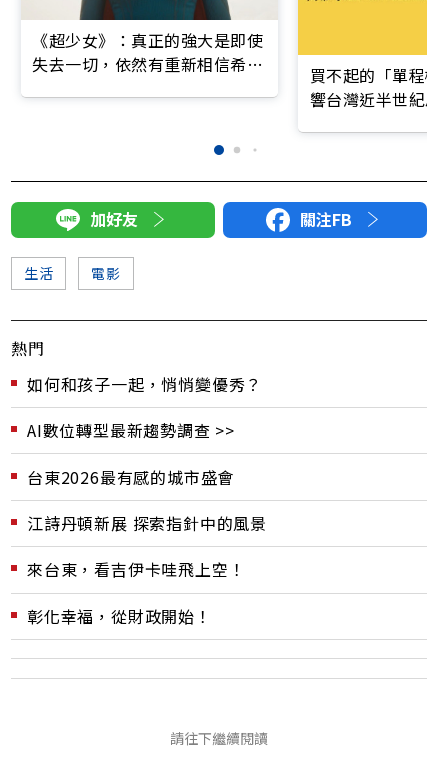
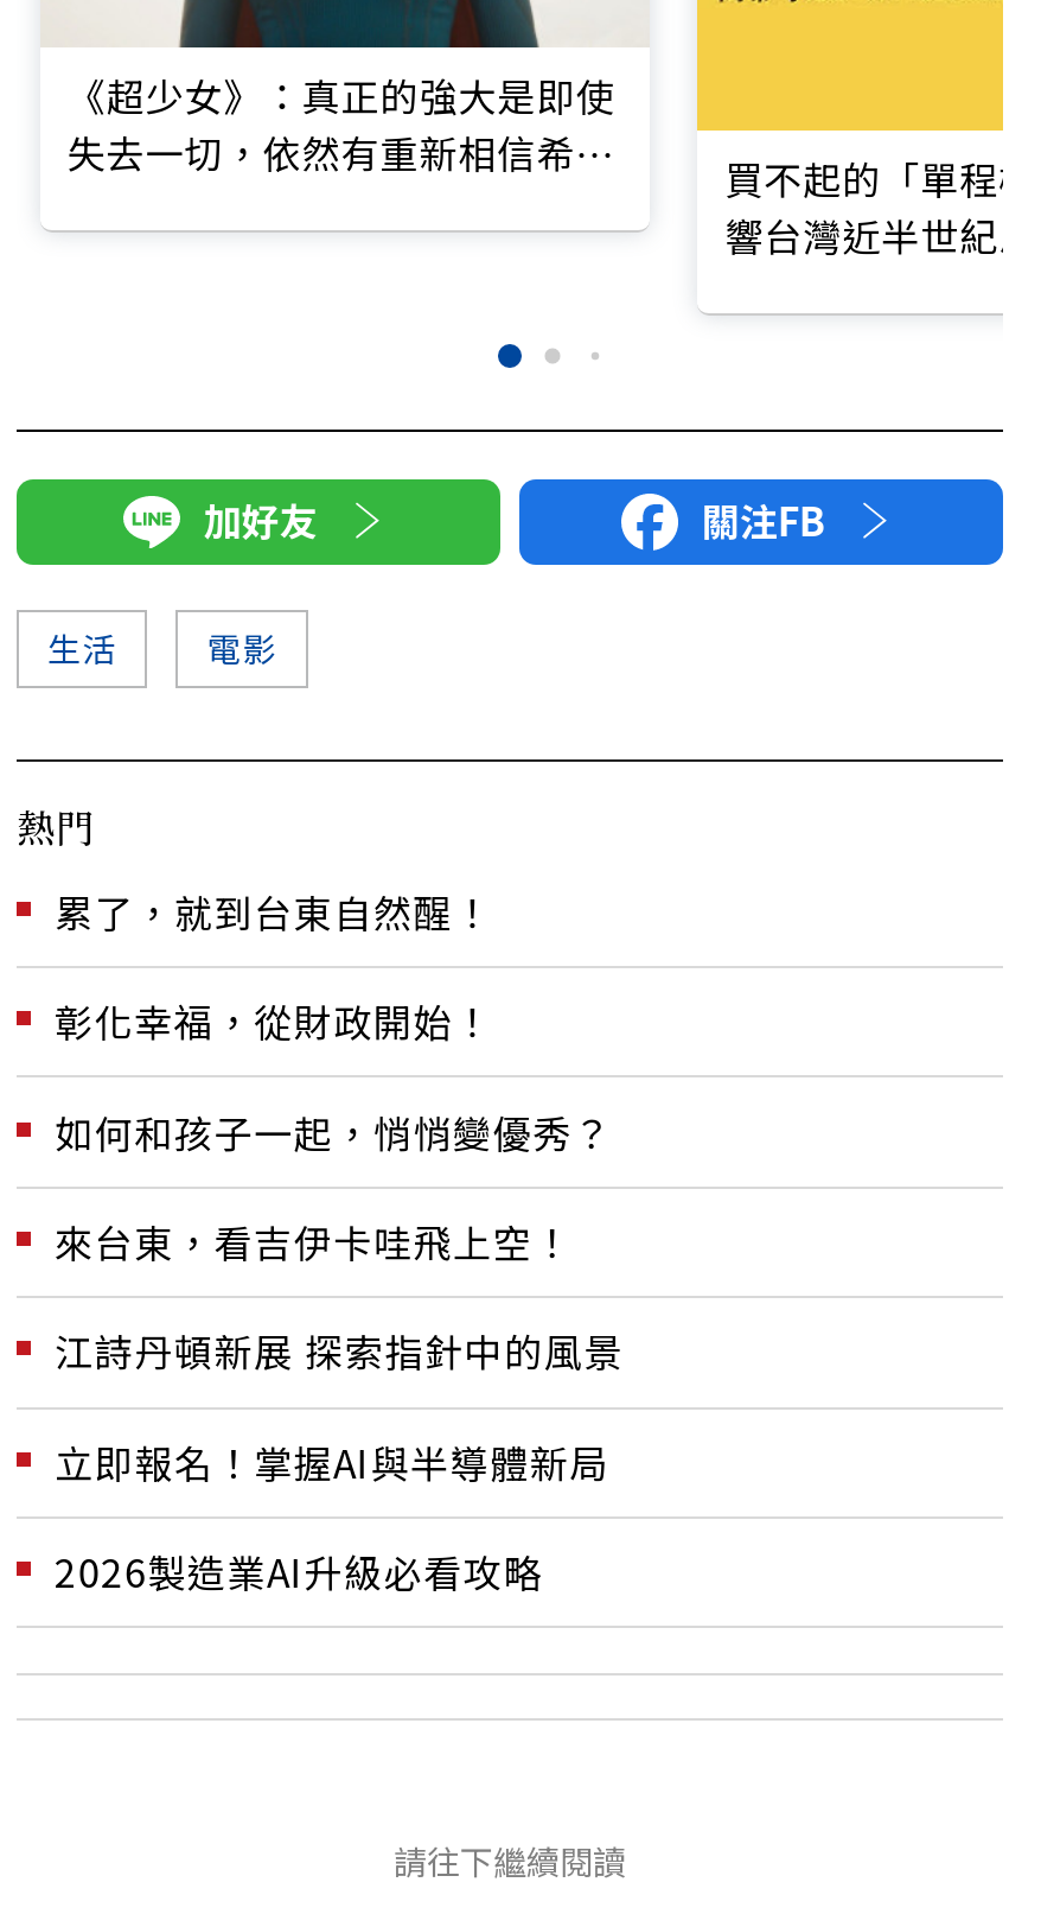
+ 累了，就到台東自然醒！

moved down: 如何和孩子一起，悄悄變優秀？

- AI數位轉型最新趨勢調查 >>
- 台東2026最有感的城市盛會

+ 立即報名！掌握AI與半導體新局

+ 2026製造業AI升級必看攻略

moved up: 來台東，看吉伊卡哇飛上空！

moved up: 彰化幸福，從財政開始！
